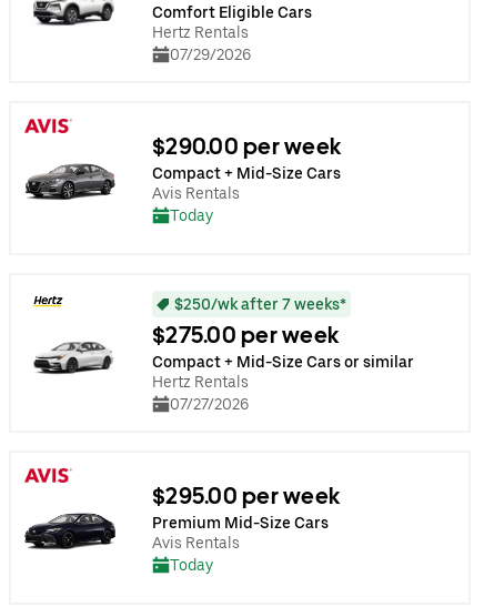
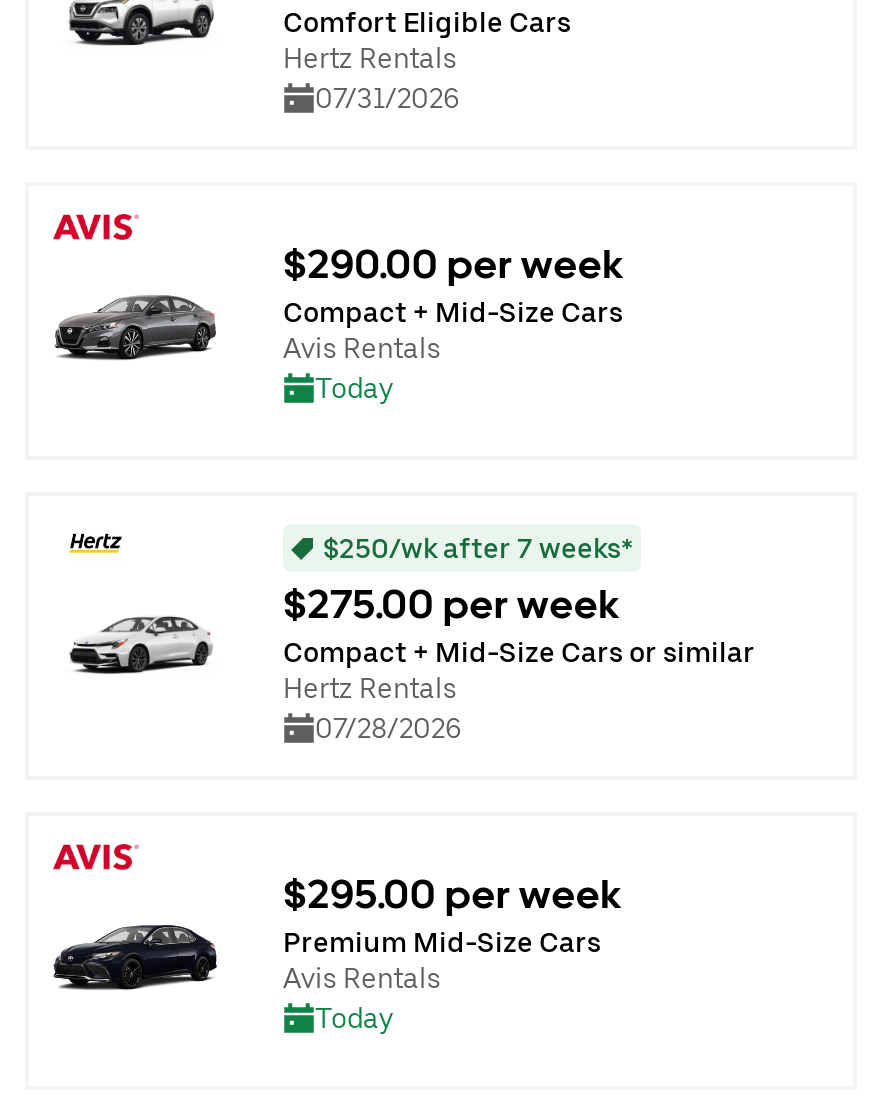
- 07/29/2026
+ 07/31/2026

- 07/27/2026
+ 07/28/2026
